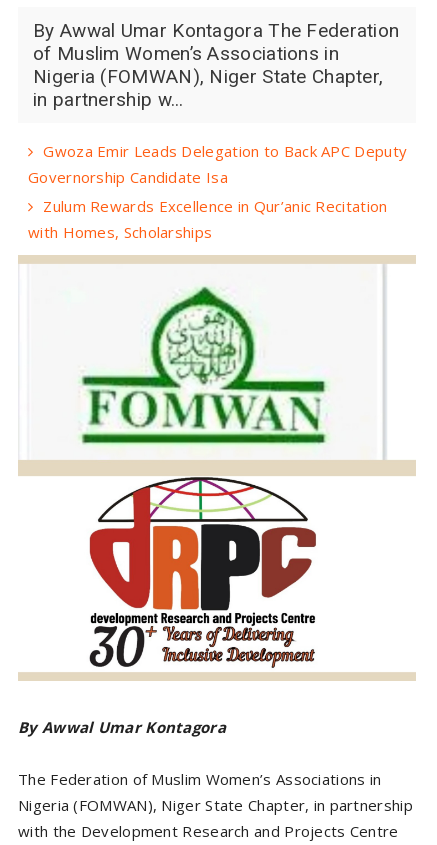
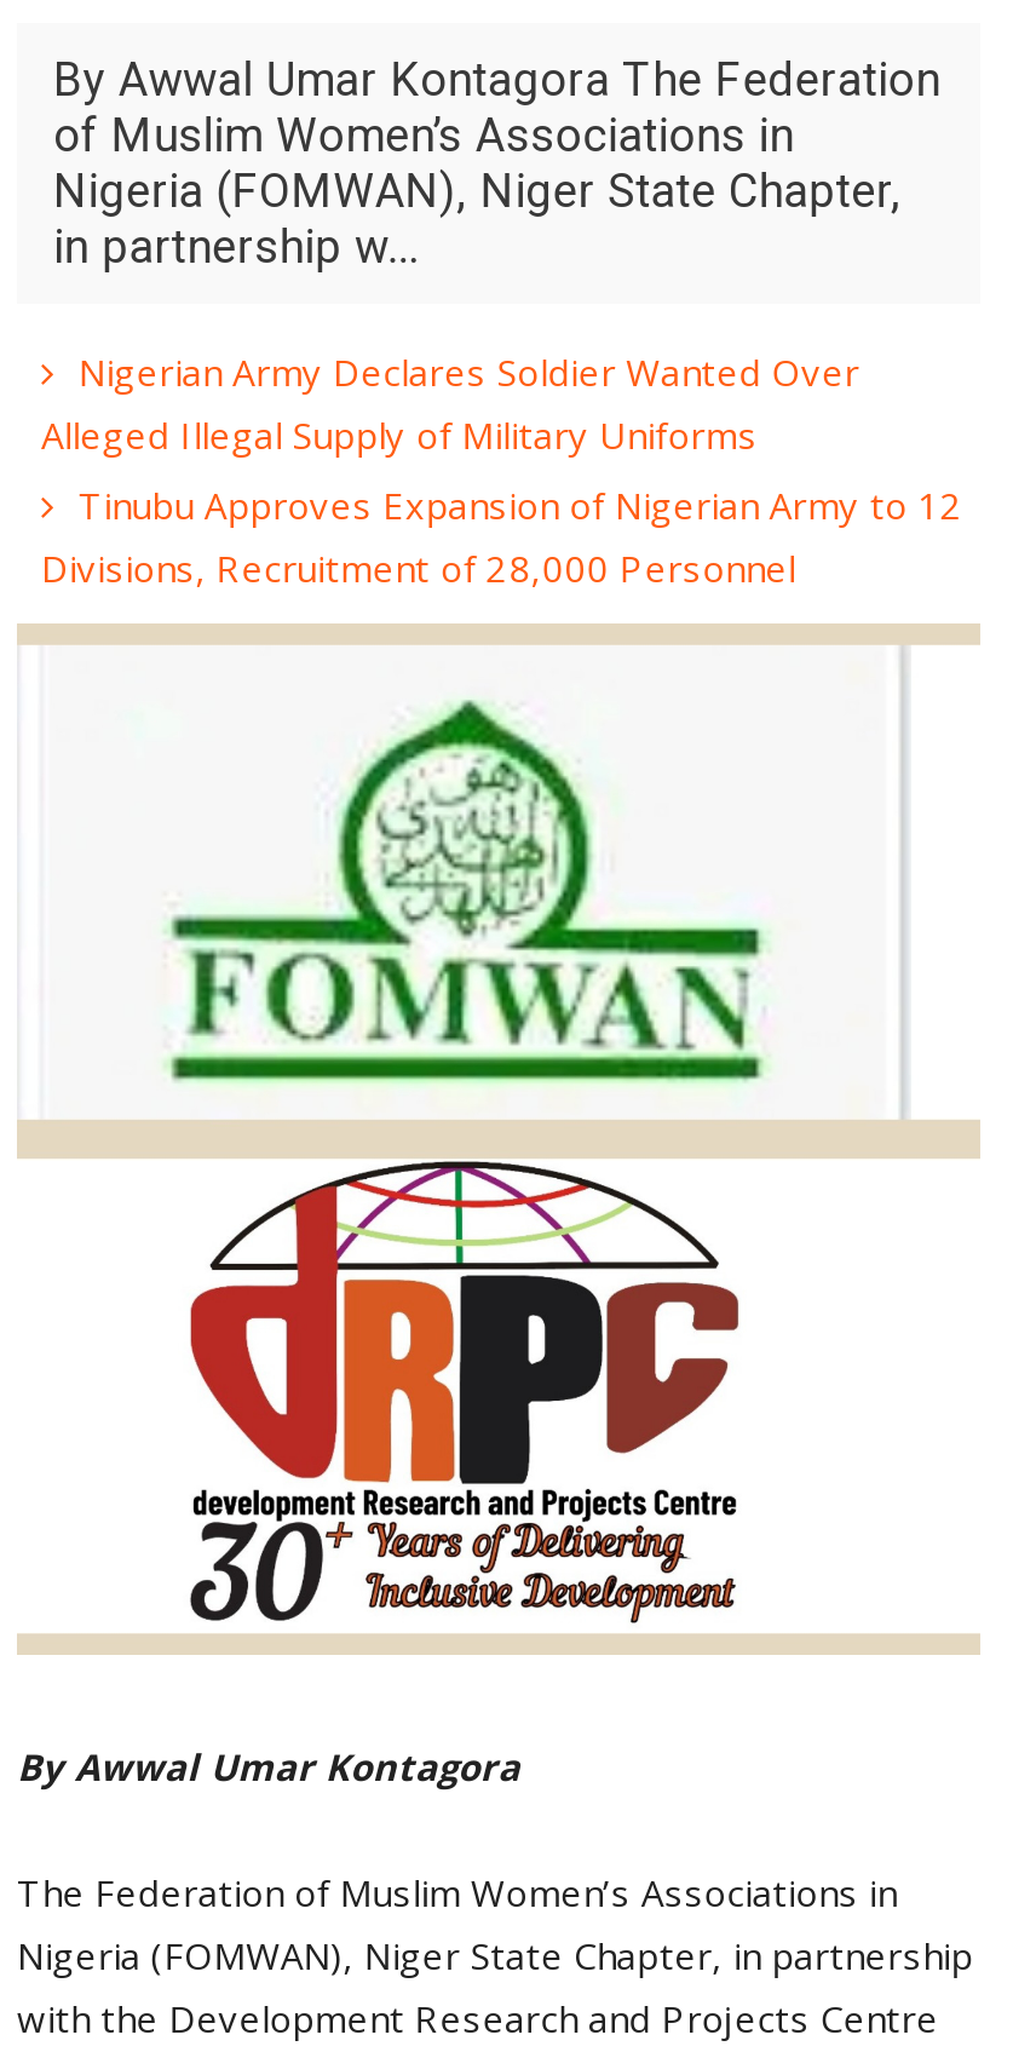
- Gwoza Emir Leads Delegation to Back APC Deputy
- Governorship Candidate Isa
- Zulum Rewards Excellence in Qur’anic Recitation
- with Homes, Scholarships
+ Nigerian Army Declares Soldier Wanted Over
+ Alleged Illegal Supply of Military Uniforms
+ Tinubu Approves Expansion of Nigerian Army to 12
+ Divisions, Recruitment of 28,000 Personnel
